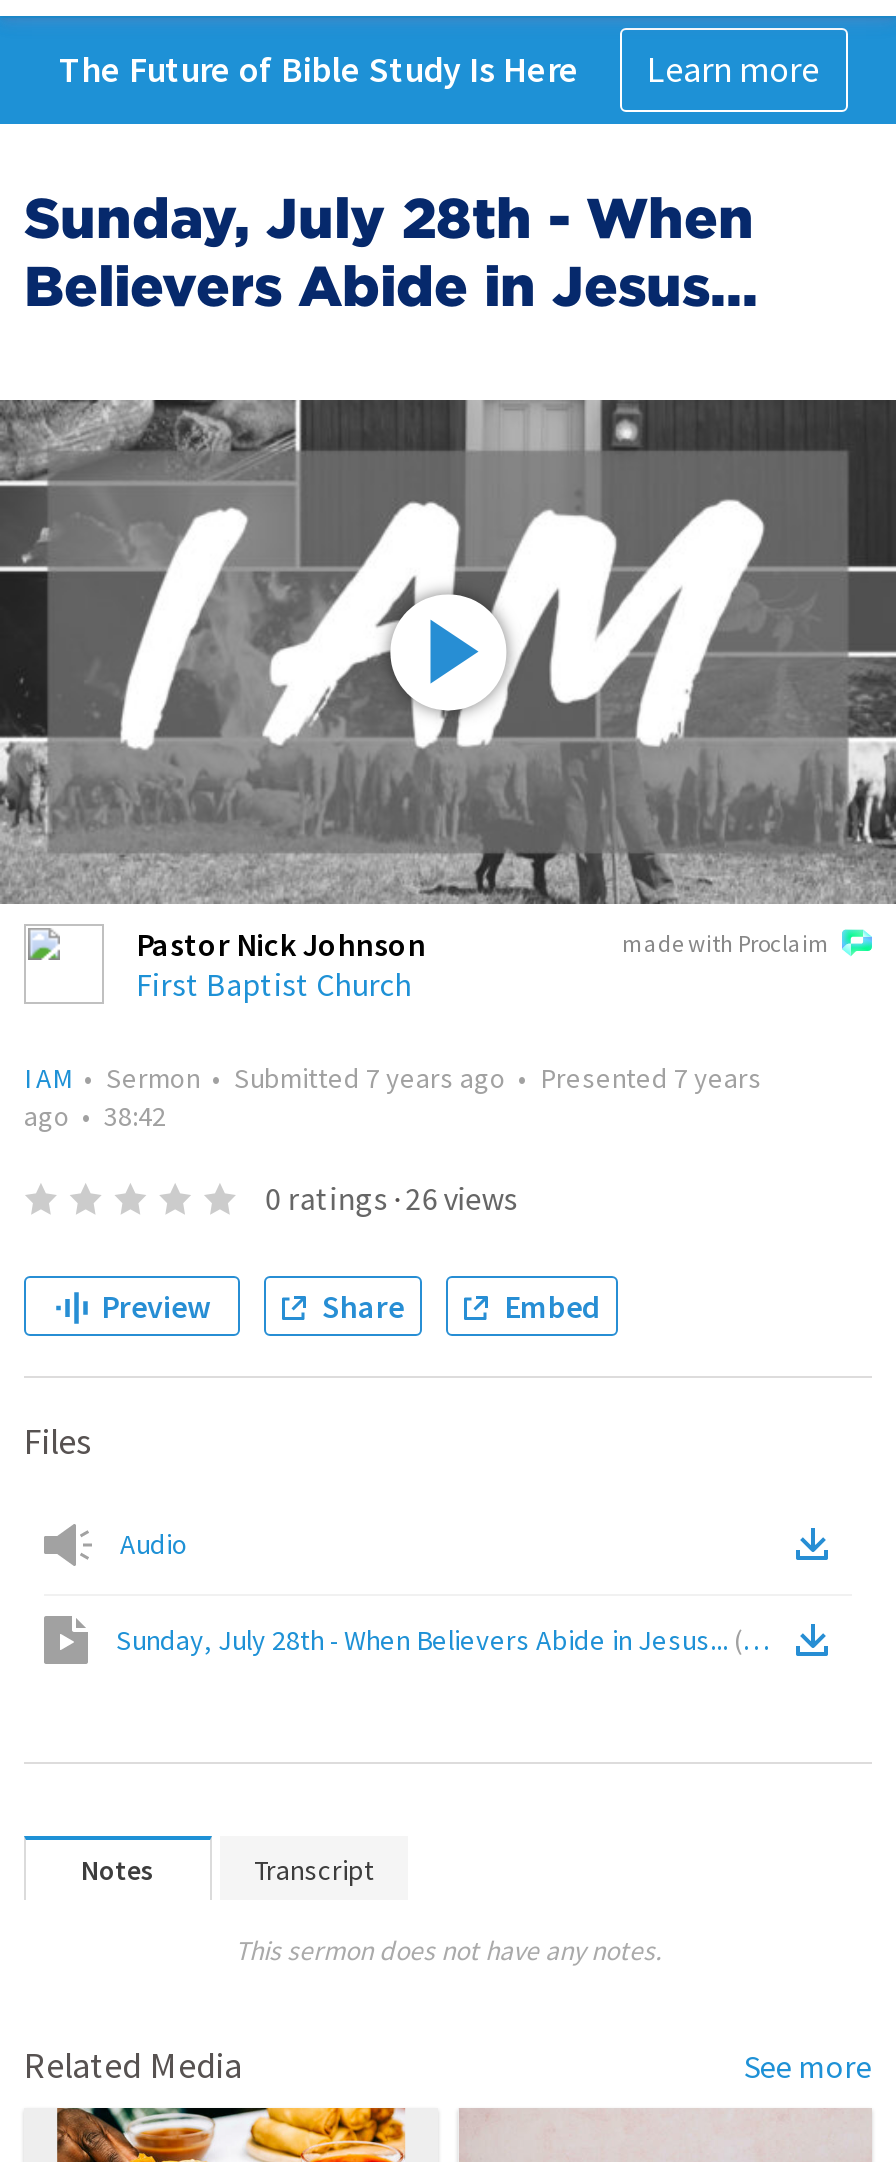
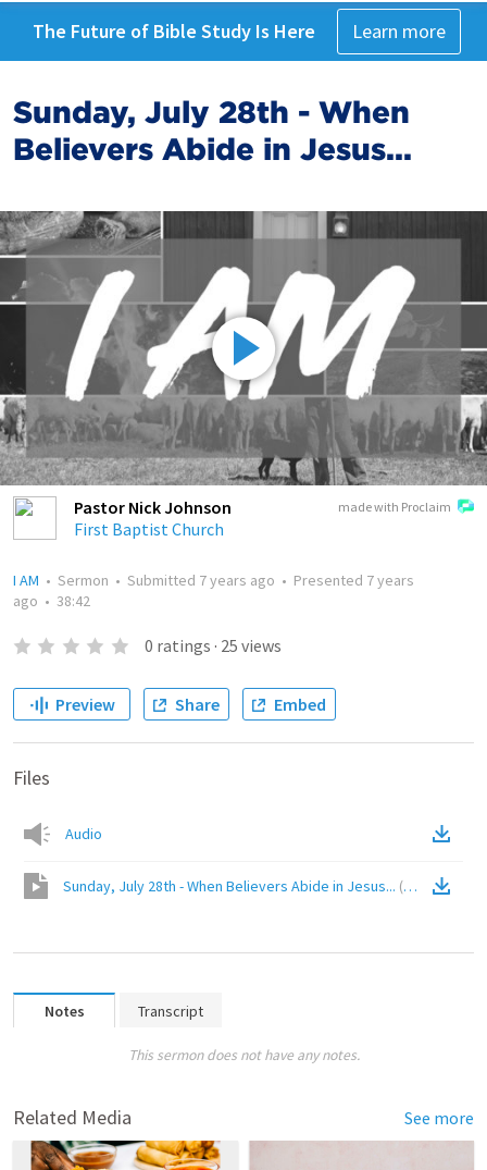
- 0 ratings · 26 views
+ 0 ratings · 25 views
